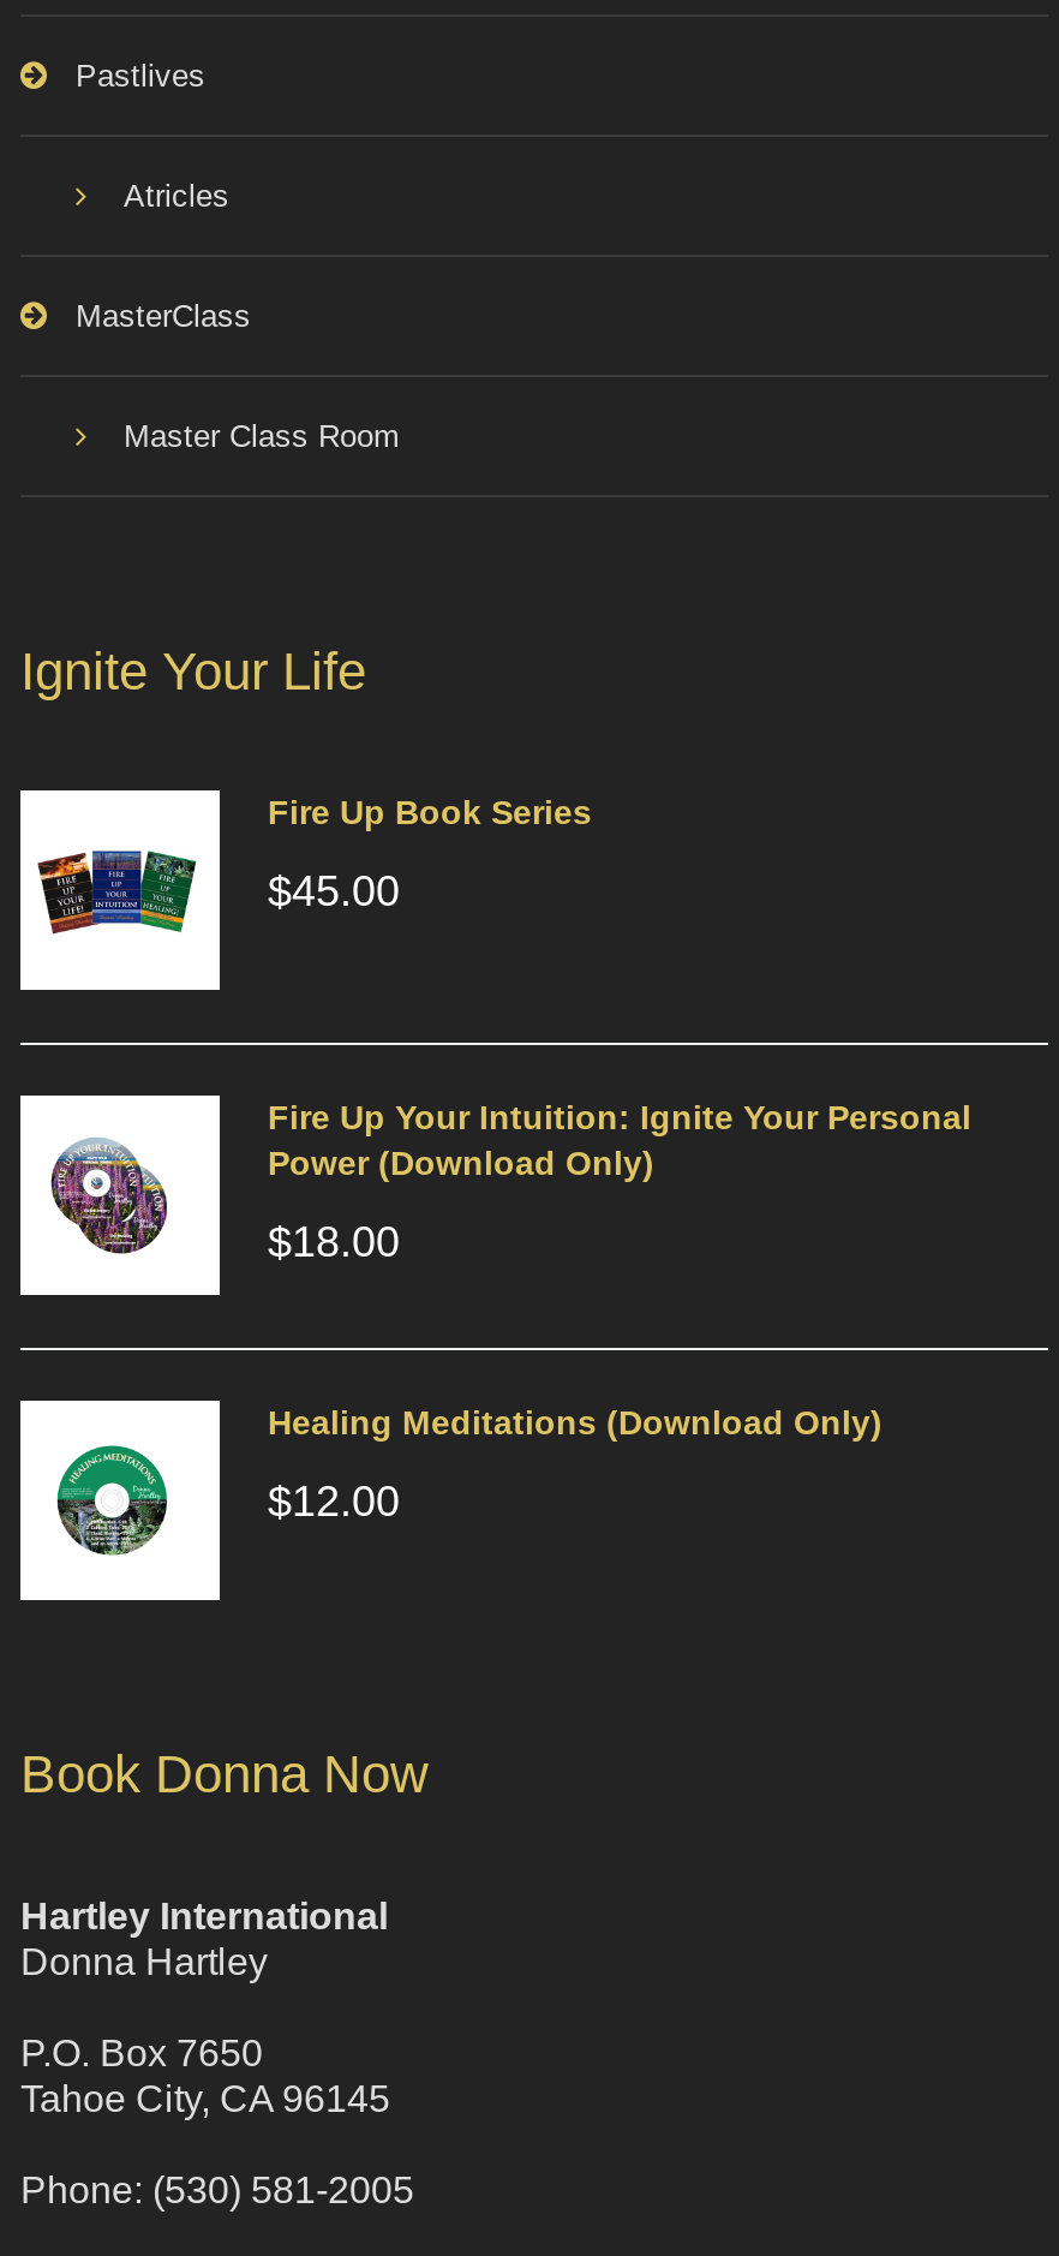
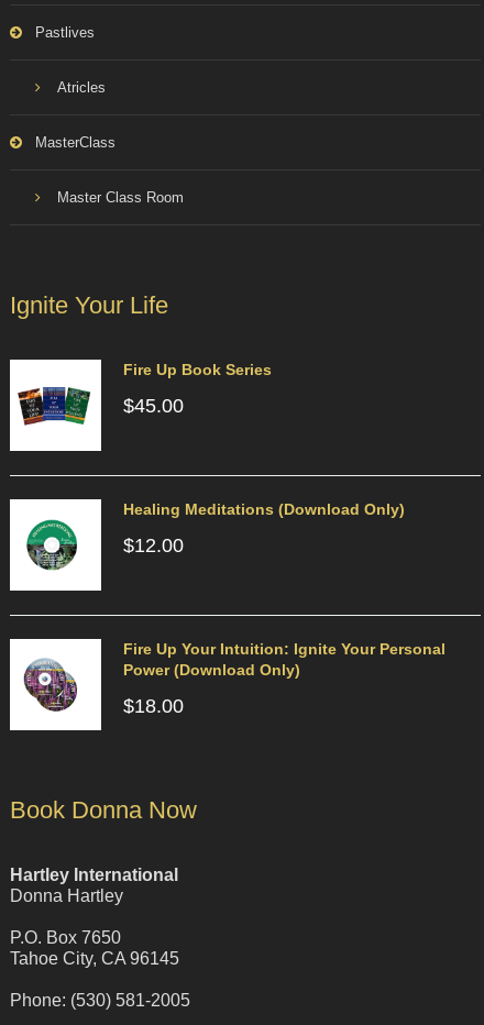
moved down: Fire Up Your Intuition: Ignite Your Personal | Power (Download Only) | $18.00

moved up: Healing Meditations (Download Only) | $12.00
